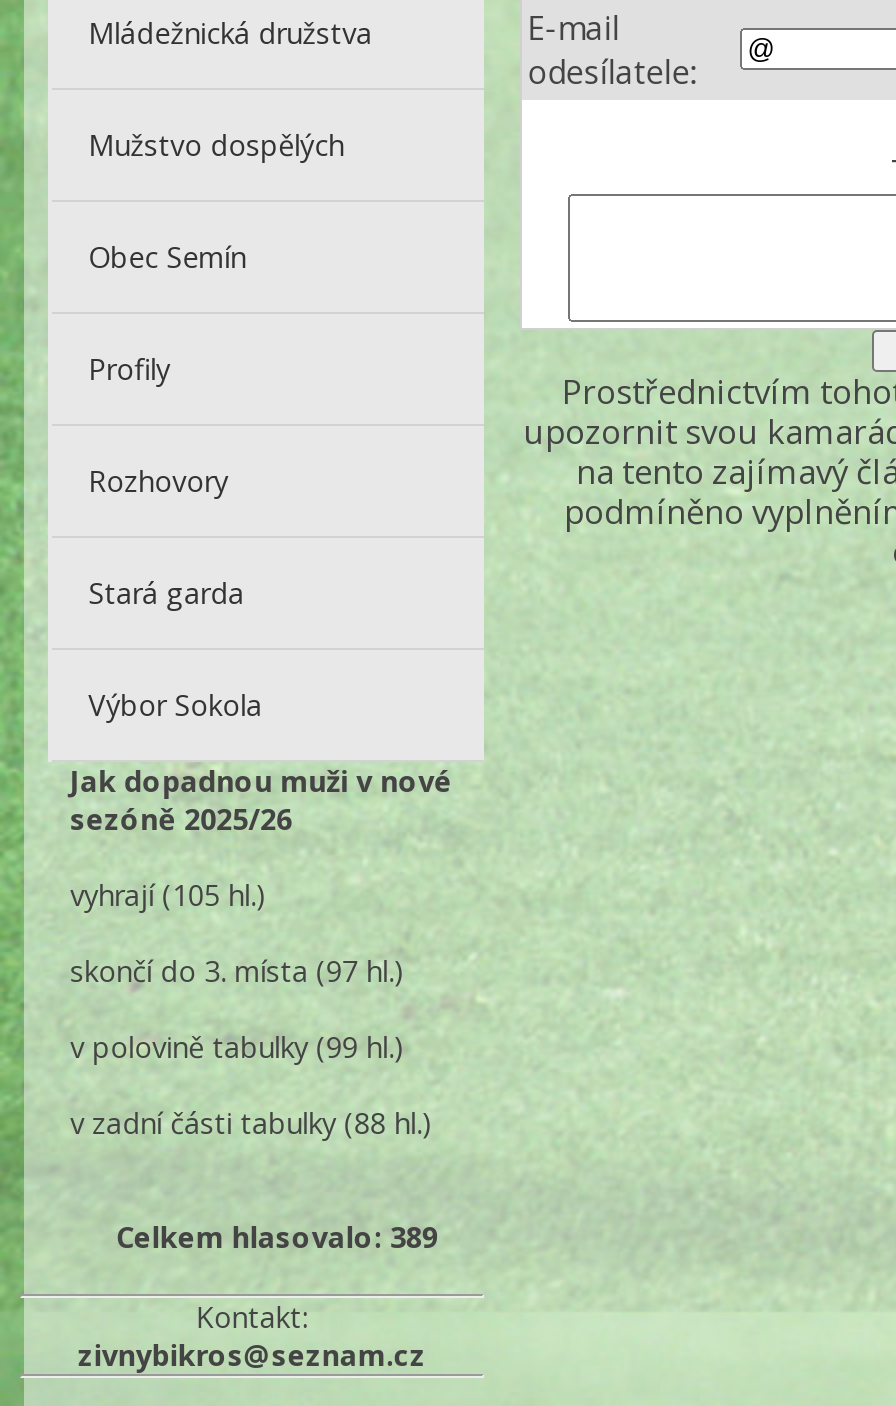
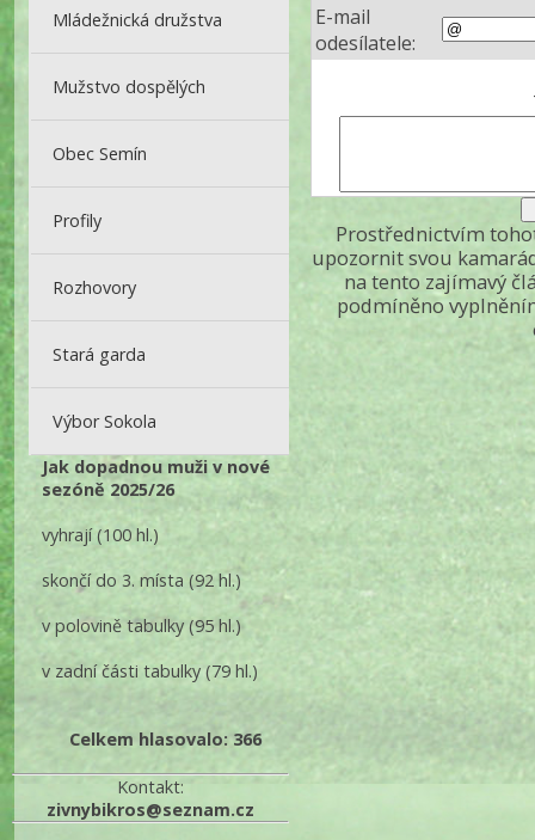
- vyhrají (105 hl.)
+ vyhrají (100 hl.)

- skončí do 3. místa (97 hl.)
+ skončí do 3. místa (92 hl.)

- v polovině tabulky (99 hl.)
+ v polovině tabulky (95 hl.)

- v zadní části tabulky (88 hl.)
+ v zadní části tabulky (79 hl.)

- Celkem hlasovalo: 389
+ Celkem hlasovalo: 366
